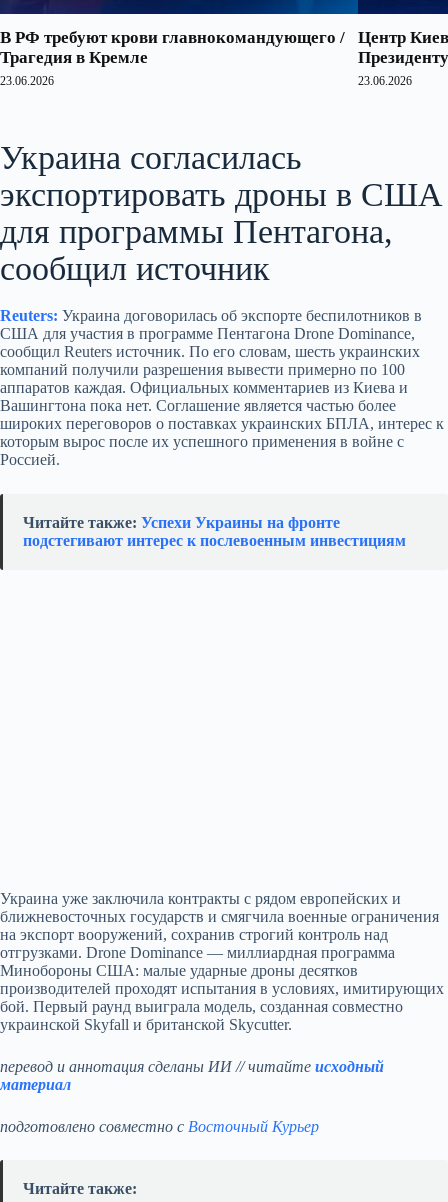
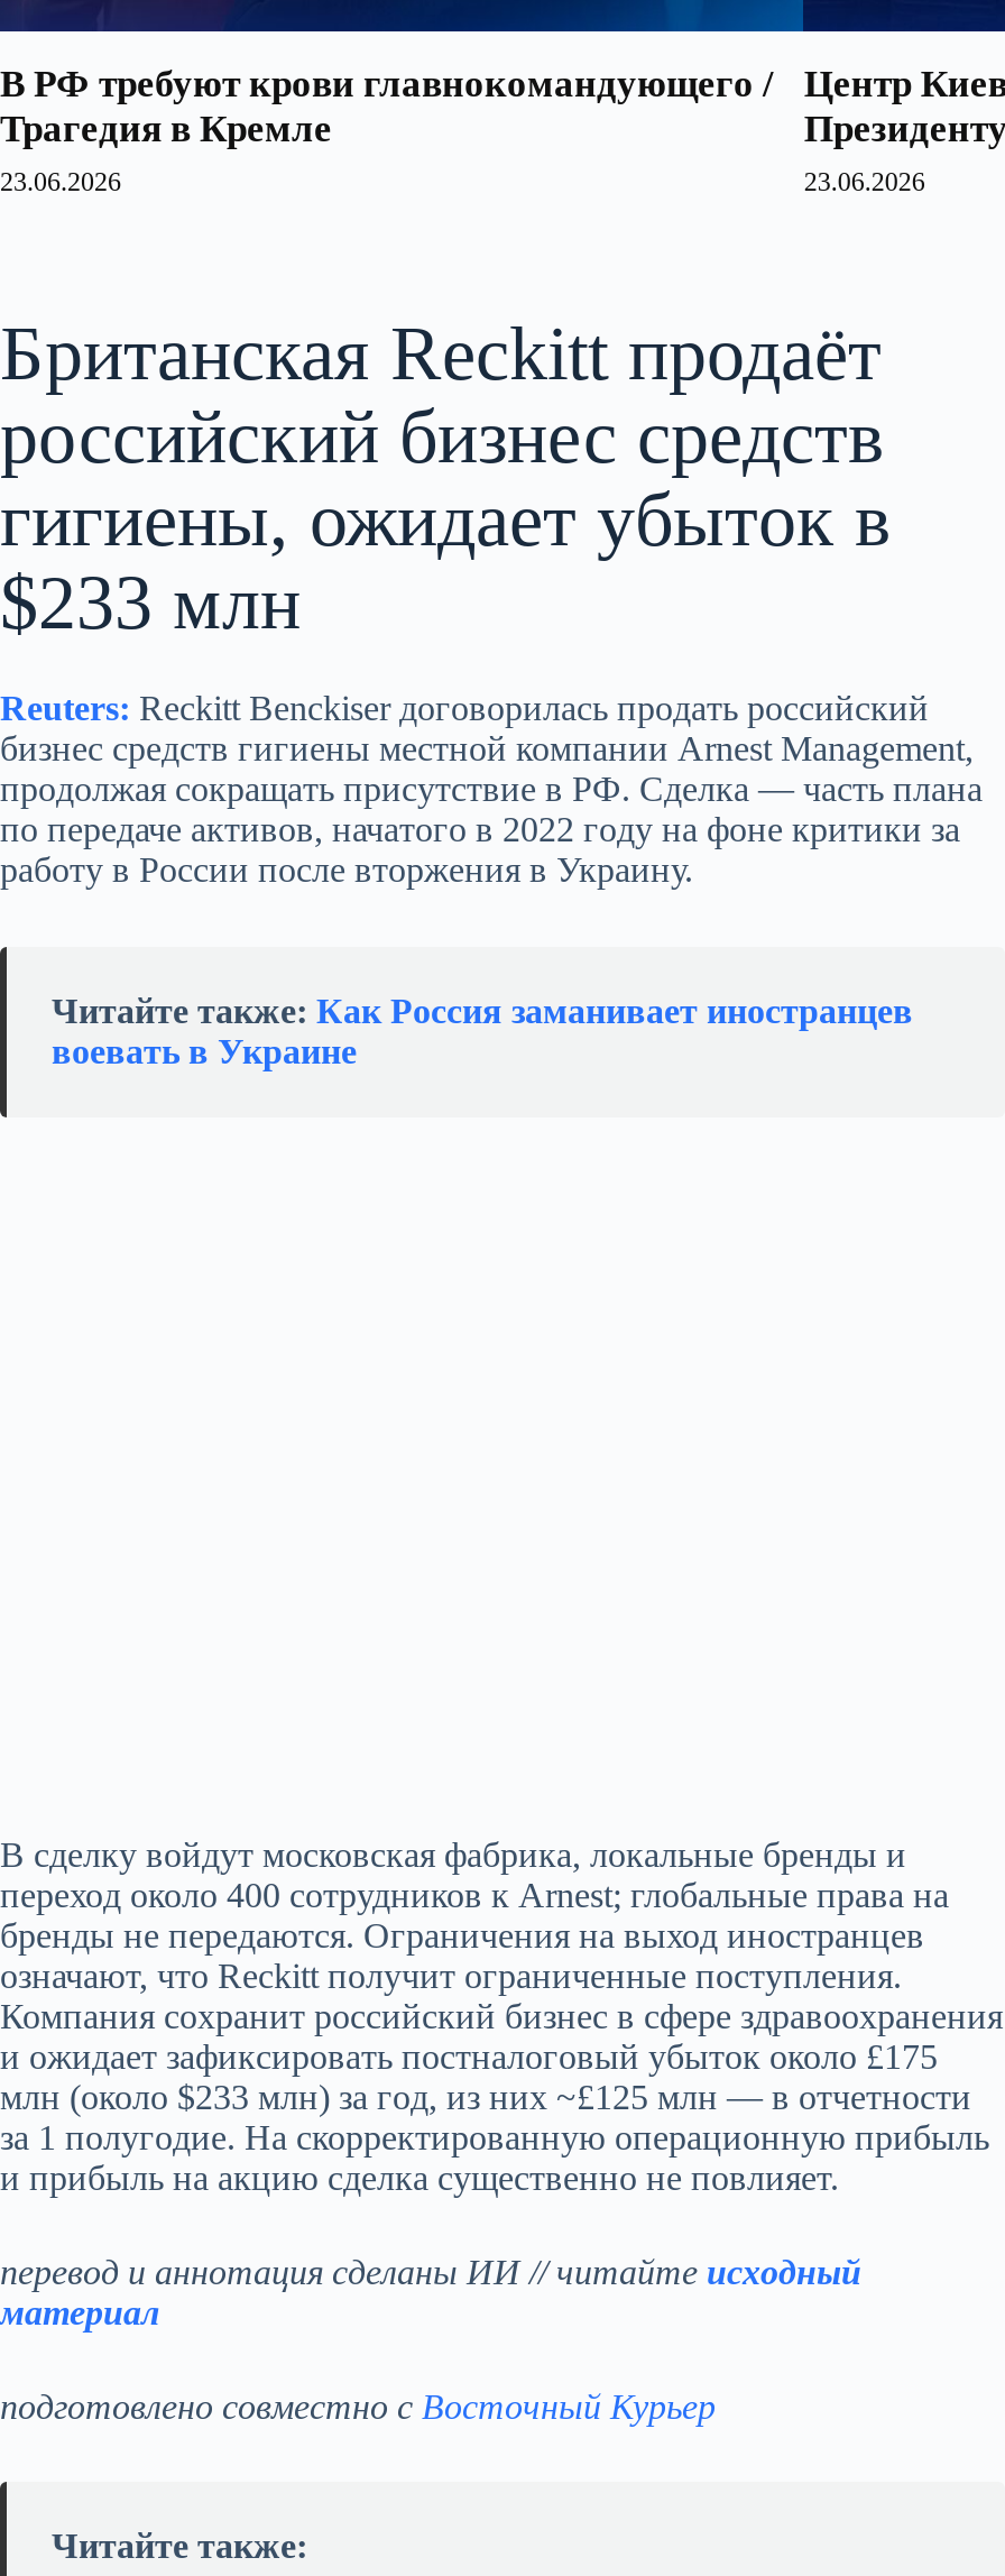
- Украина согласилась
- экспортировать дроны в США
- для программы Пентагона,
- сообщил источник
+ Британская Reckitt продаёт
+ российский бизнес средств
+ гигиены, ожидает убыток в
+ $233 млн

- Reuters: Украина договорилась об экспорте беспилотников в
- США для участия в программе Пентагона Drone Dominance,
- сообщил Reuters источник. По его словам, шесть украинских
- компаний получили разрешения вывести примерно по 100
- аппаратов каждая. Официальных комментариев из Киева и
- Вашингтона пока нет. Соглашение является частью более
- широких переговоров о поставках украинских БПЛА, интерес к
- которым вырос после их успешного применения в войне с
- Россией.
+ Reuters: Reckitt Benckiser договорилась продать российский
+ бизнес средств гигиены местной компании Arnest Management,
+ продолжая сокращать присутствие в РФ. Сделка — часть плана
+ по передаче активов, начатого в 2022 году на фоне критики за
+ работу в России после вторжения в Украину.

- Читайте также: Успехи Украины на фронте
- подстегивают интерес к послевоенным инвестициям
+ Читайте также: Как Россия заманивает иностранцев
+ воевать в Украине

- Украина уже заключила контракты с рядом европейских и
- ближневосточных государств и смягчила военные ограничения
- на экспорт вооружений, сохранив строгий контроль над
- отгрузками. Drone Dominance — миллиардная программа
- Минобороны США: малые ударные дроны десятков
- производителей проходят испытания в условиях, имитирующих
- бой. Первый раунд выиграла модель, созданная совместно
- украинской Skyfall и британской Skycutter.
+ В сделку войдут московская фабрика, локальные бренды и
+ переход около 400 сотрудников к Arnest; глобальные права на
+ бренды не передаются. Ограничения на выход иностранцев
+ означают, что Reckitt получит ограниченные поступления.
+ Компания сохранит российский бизнес в сфере здравоохранения
+ и ожидает зафиксировать постналоговый убыток около £175
+ млн (около $233 млн) за год, из них ~£125 млн — в отчетности
+ за 1 полугодие. На скорректированную операционную прибыль
+ и прибыль на акцию сделка существенно не повлияет.
